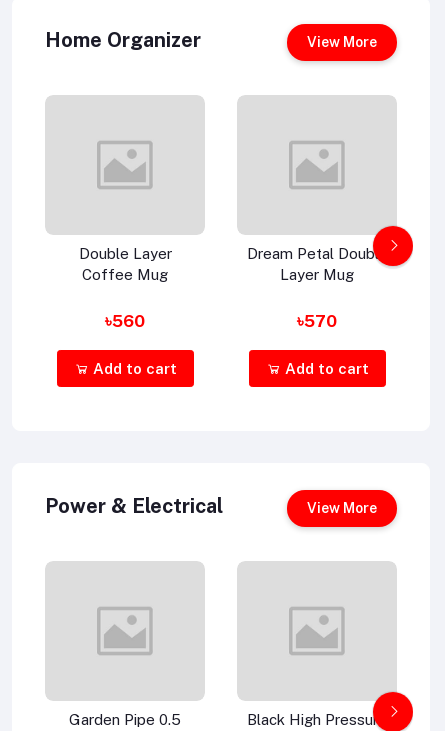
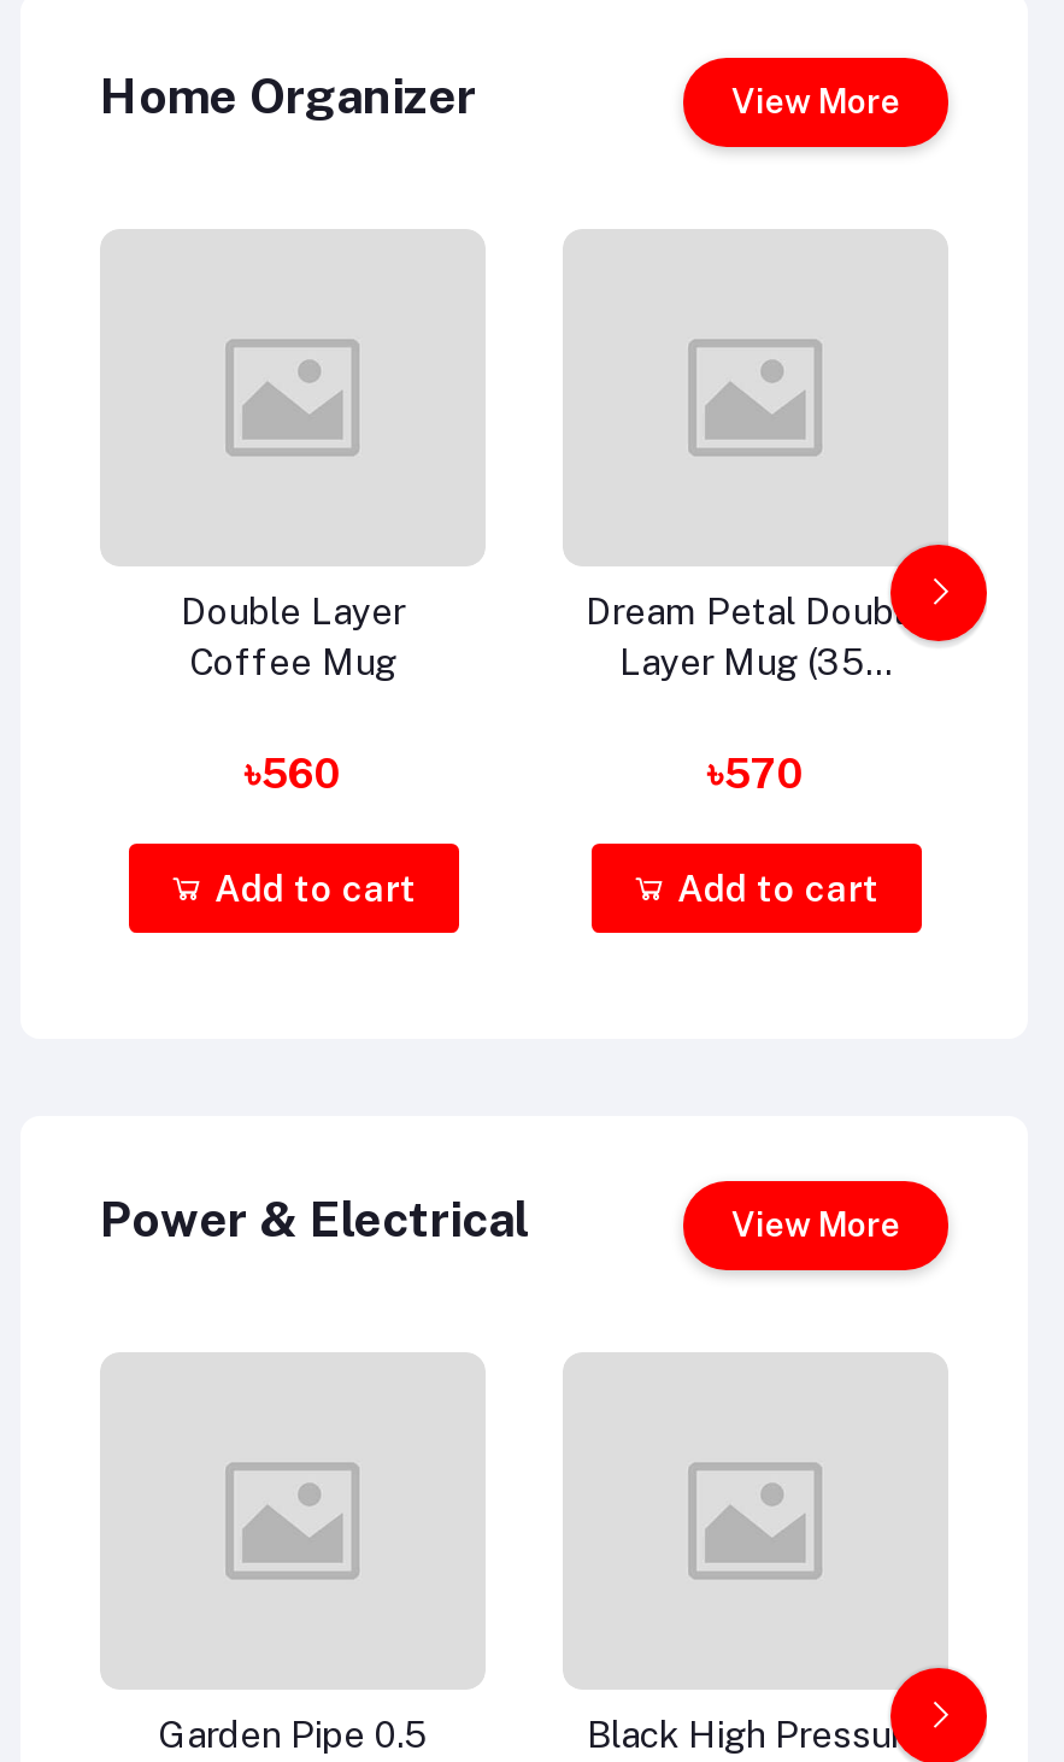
- Layer Mug
+ Layer Mug (35...
